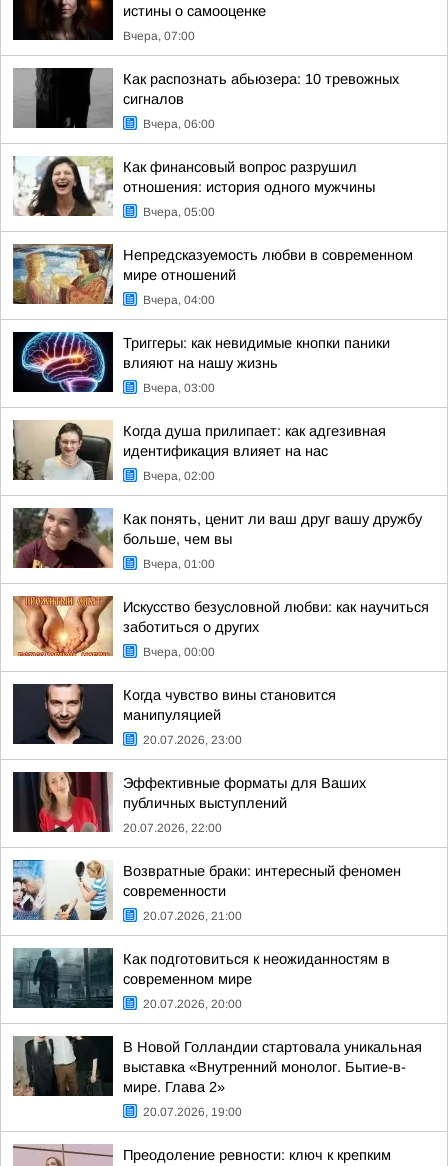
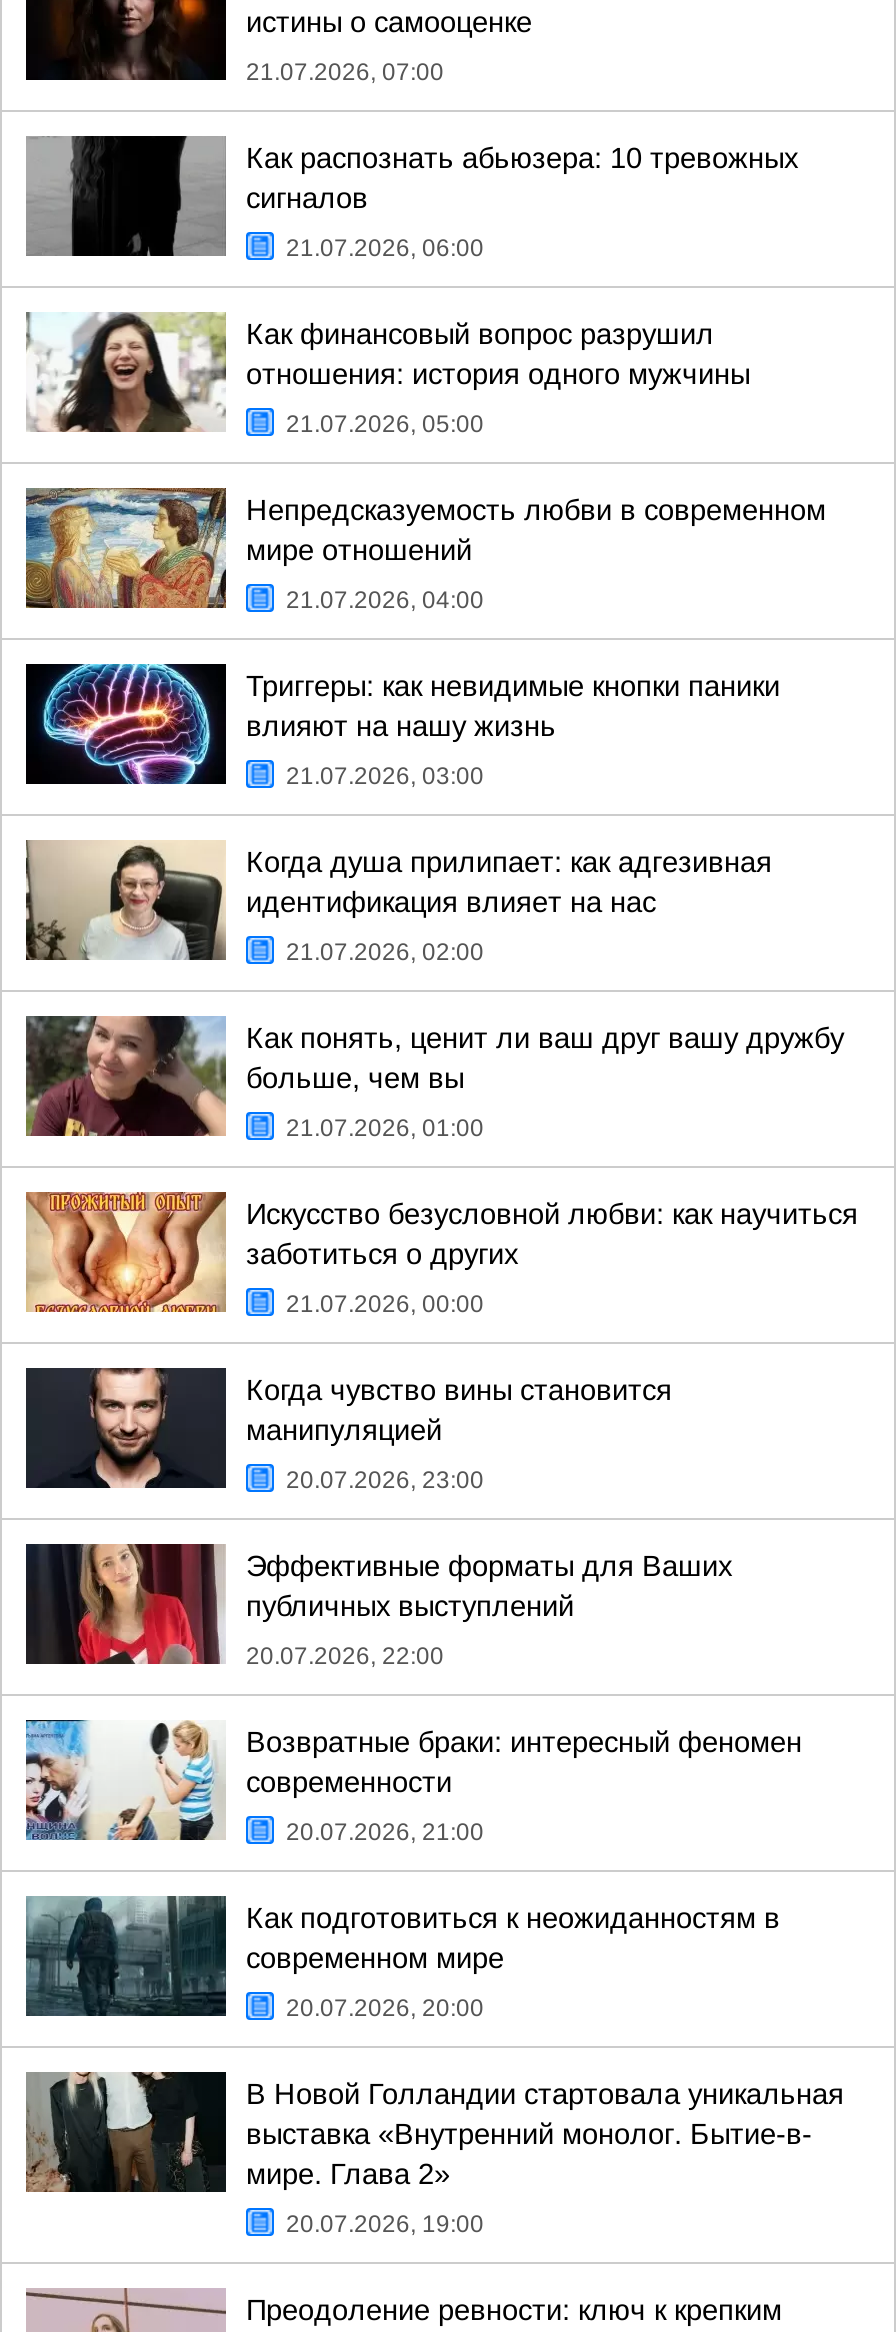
- Вчера, 07:00
+ 21.07.2026, 07:00

- Вчера, 06:00
+ 21.07.2026, 06:00

- Вчера, 05:00
+ 21.07.2026, 05:00

- Вчера, 04:00
+ 21.07.2026, 04:00

- Вчера, 03:00
+ 21.07.2026, 03:00

- Вчера, 02:00
+ 21.07.2026, 02:00

- Вчера, 01:00
+ 21.07.2026, 01:00

- Вчера, 00:00
+ 21.07.2026, 00:00
